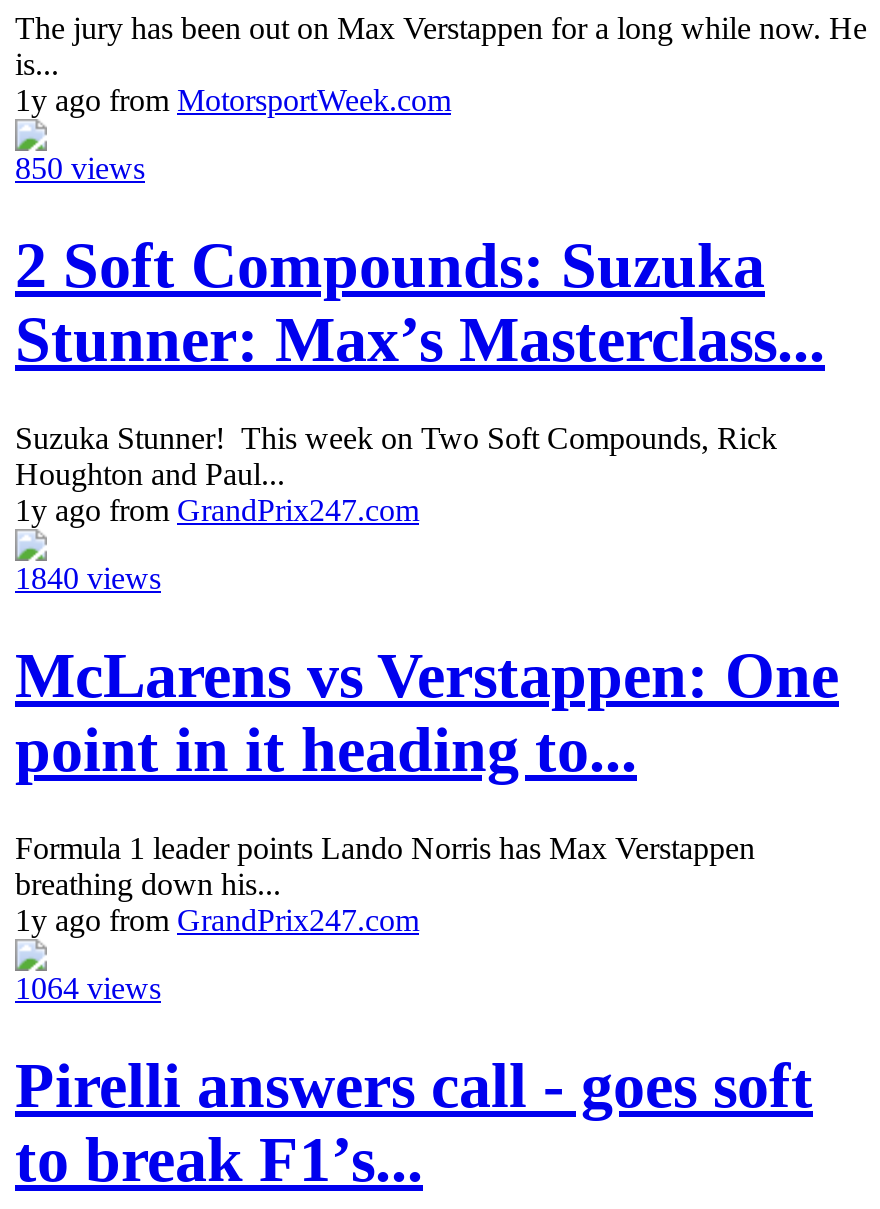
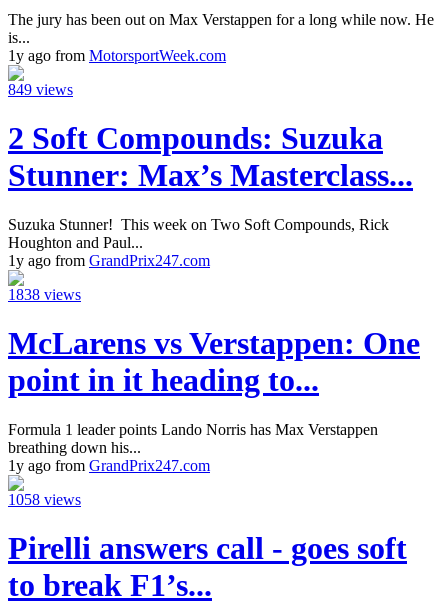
- 850 views
+ 849 views

- 1840 views
+ 1838 views

- 1064 views
+ 1058 views
